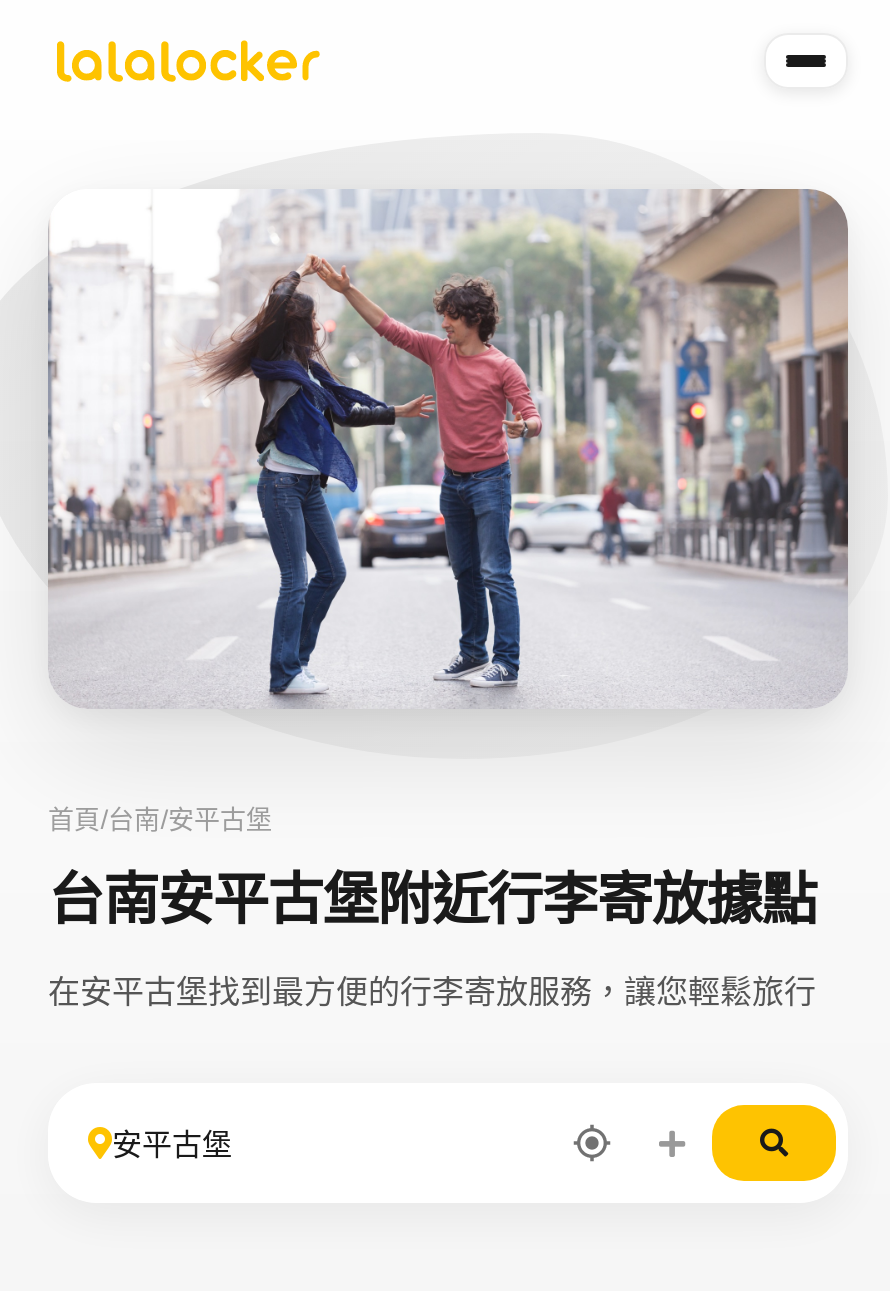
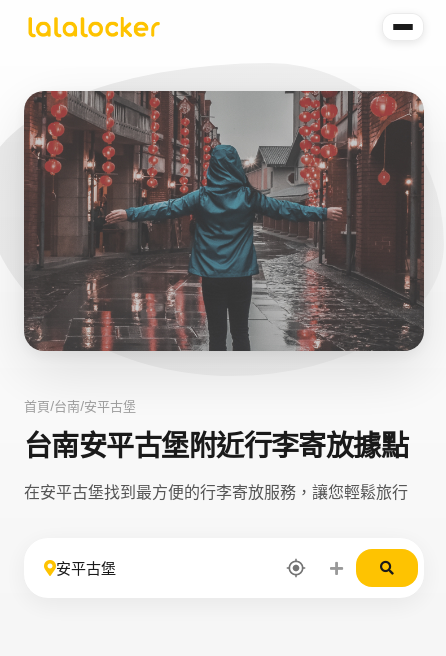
- [image]
+ [image]
